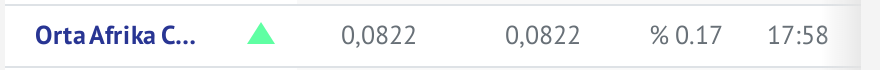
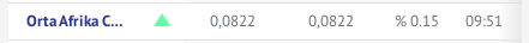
- % 0.17
+ % 0.15

- 17:58
+ 09:51
